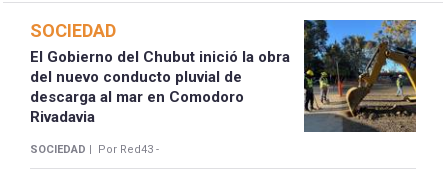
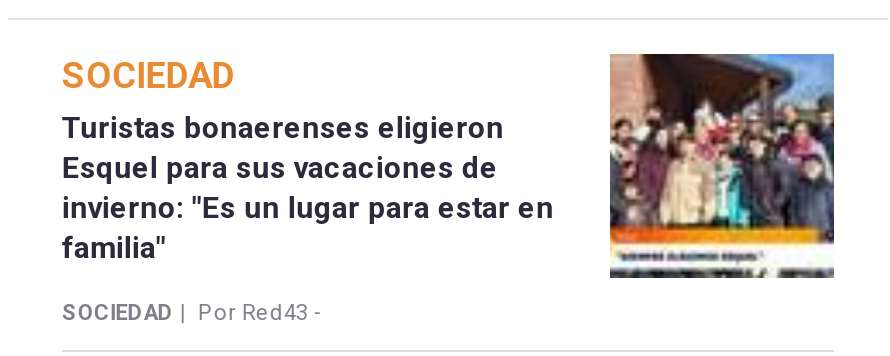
- [image]
- El Gobierno del Chubut inició la obra
- del nuevo conducto pluvial de
- descarga al mar en Comodoro
- Rivadavia
+ [image]
+ Turistas bonaerenses eligieron
+ Esquel para sus vacaciones de
+ invierno: "Es un lugar para estar en
+ familia"
